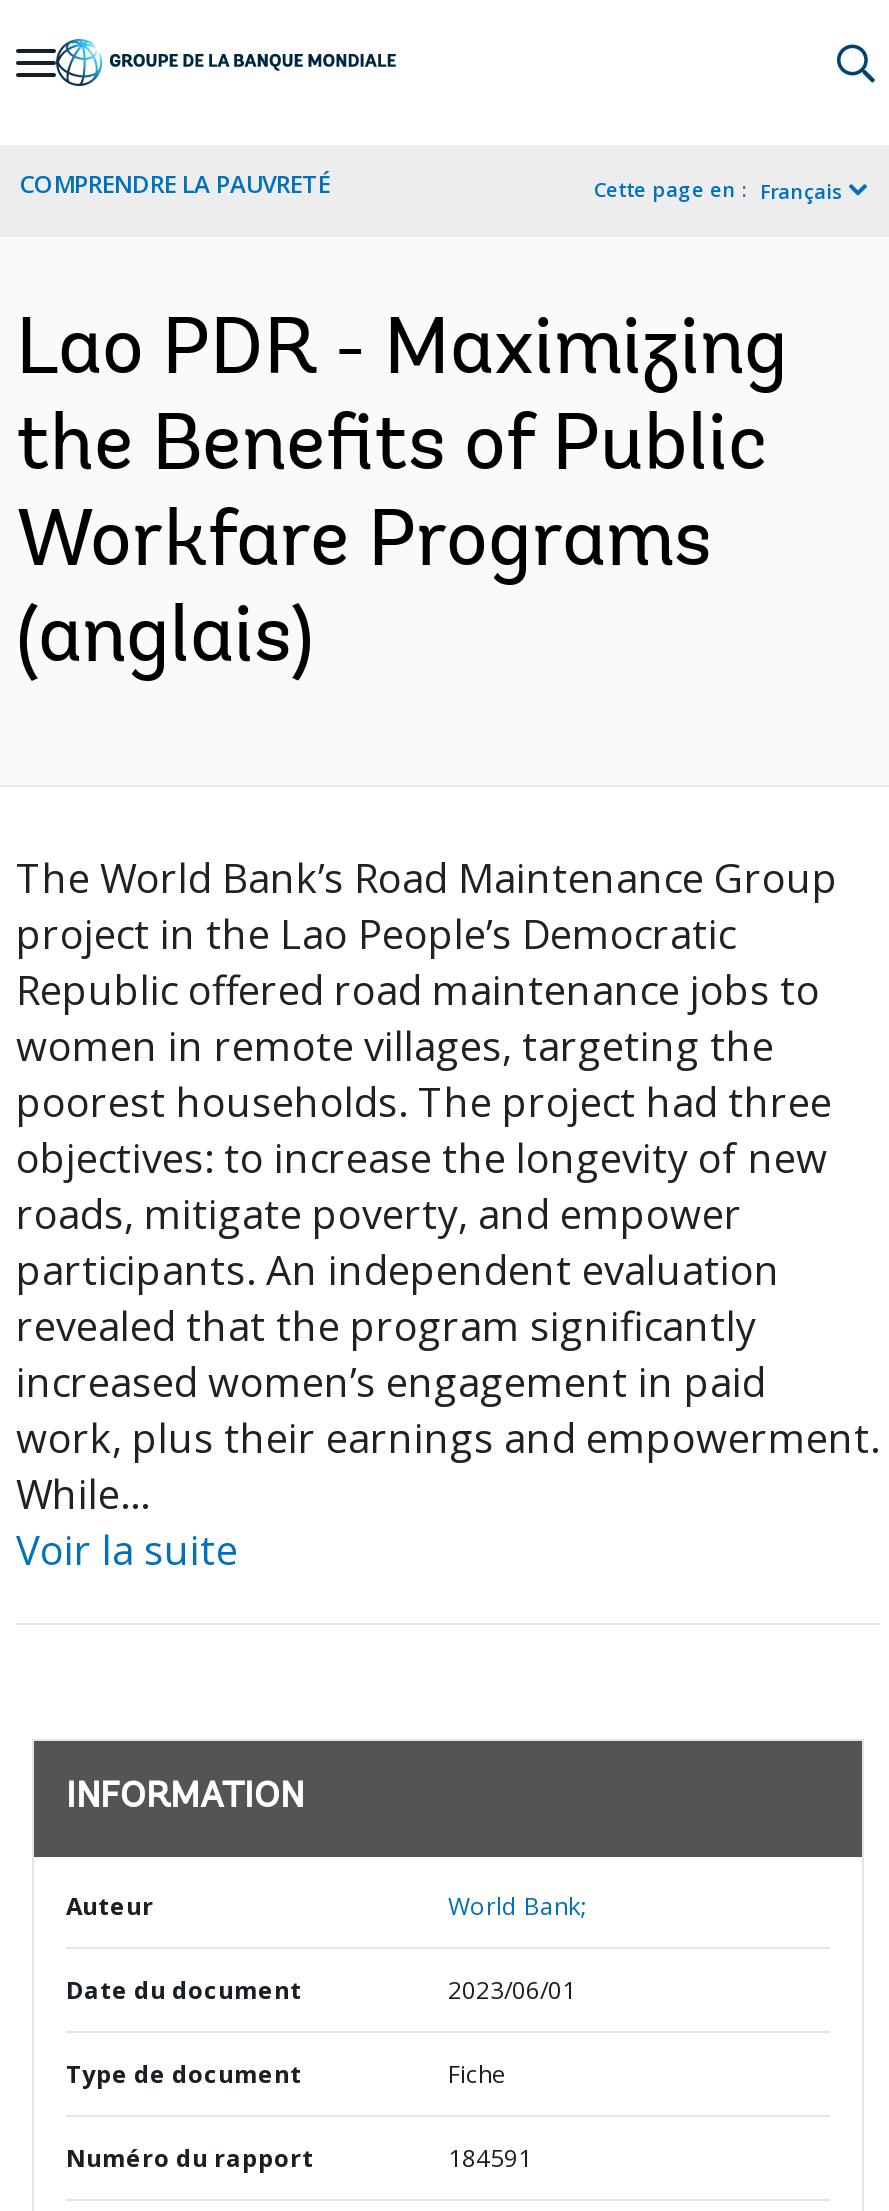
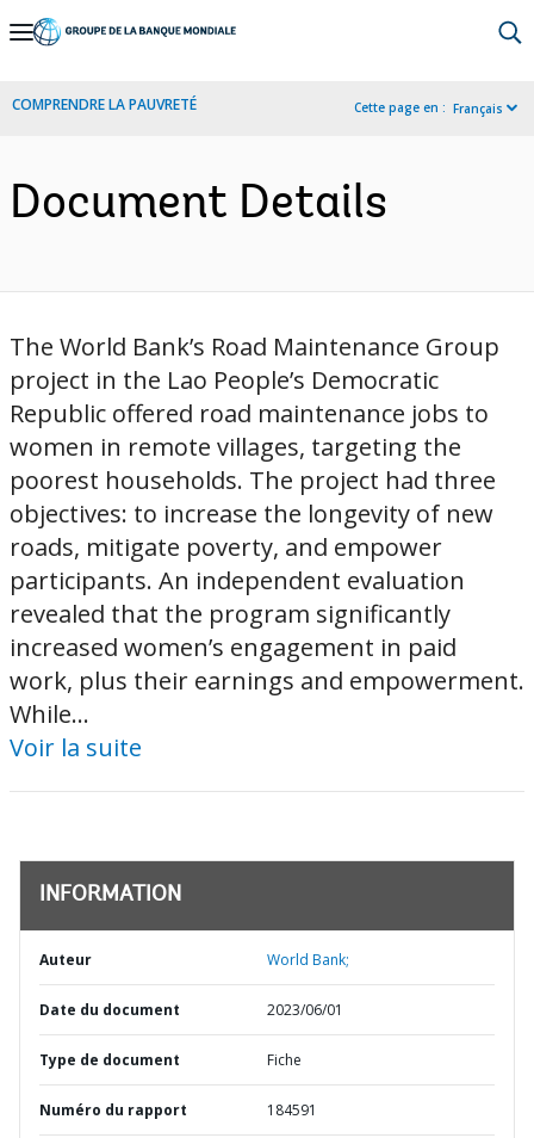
- Lao PDR - Maximizing
- the Benefits of Public
- Workfare Programs
- (anglais)
+ Document Details
